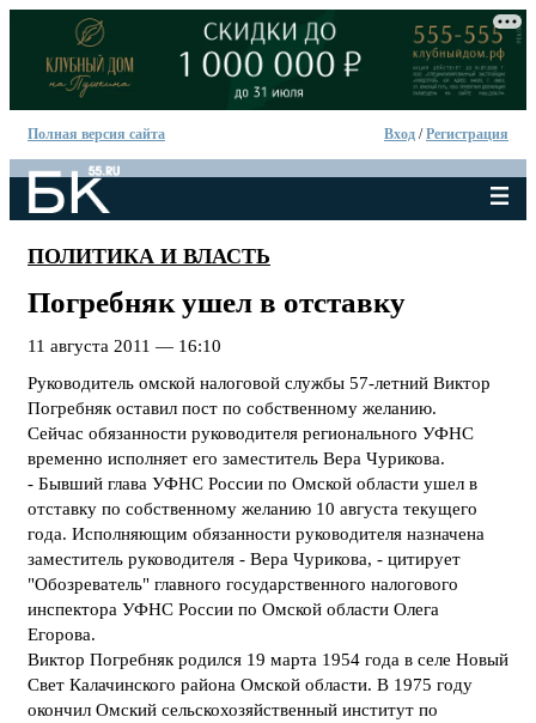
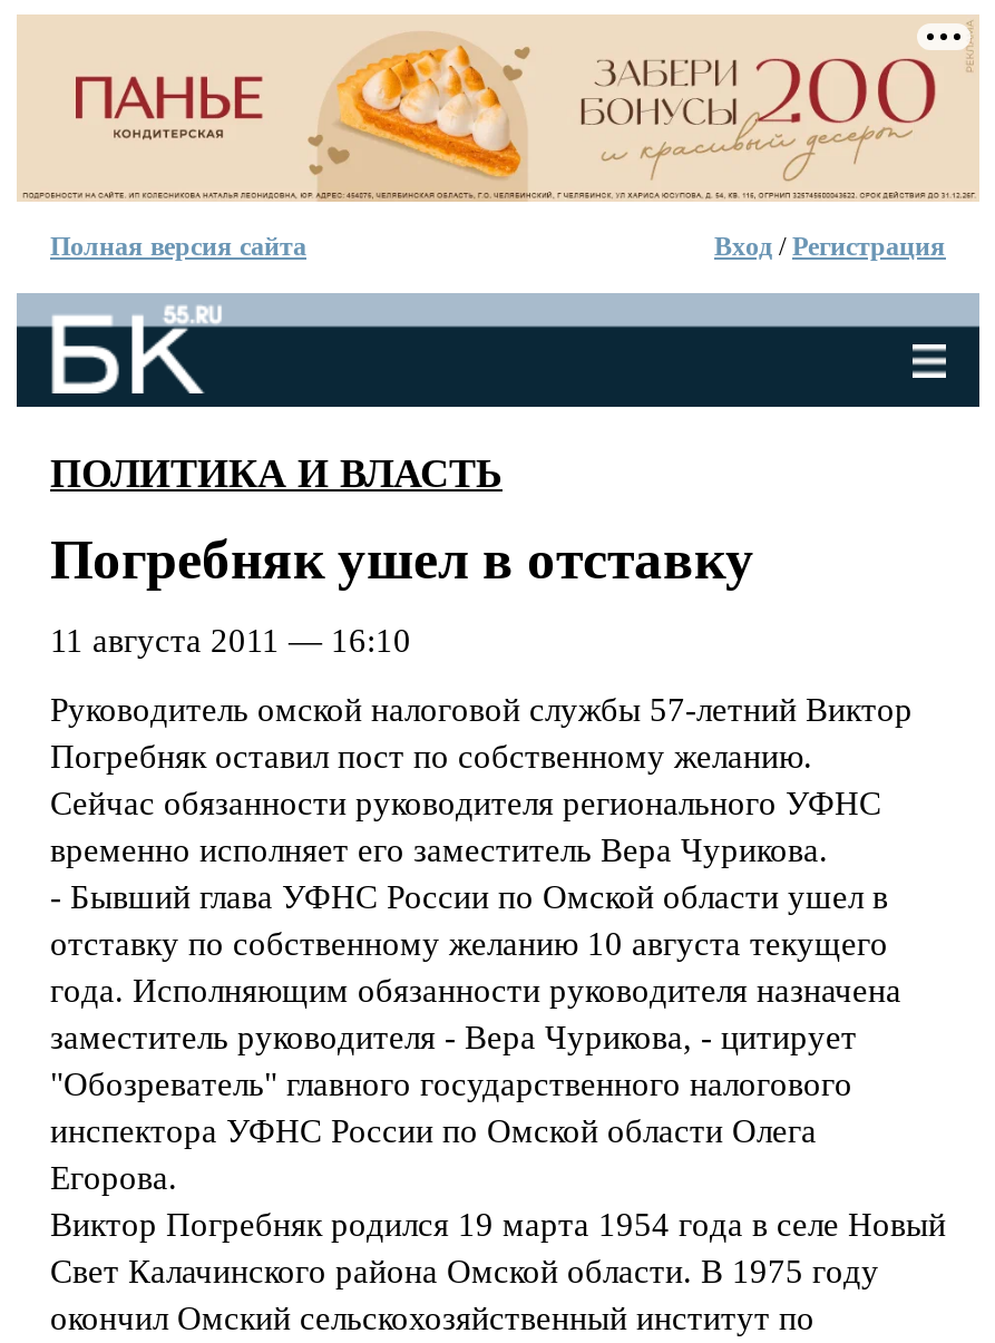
- [image]
+ [image]
